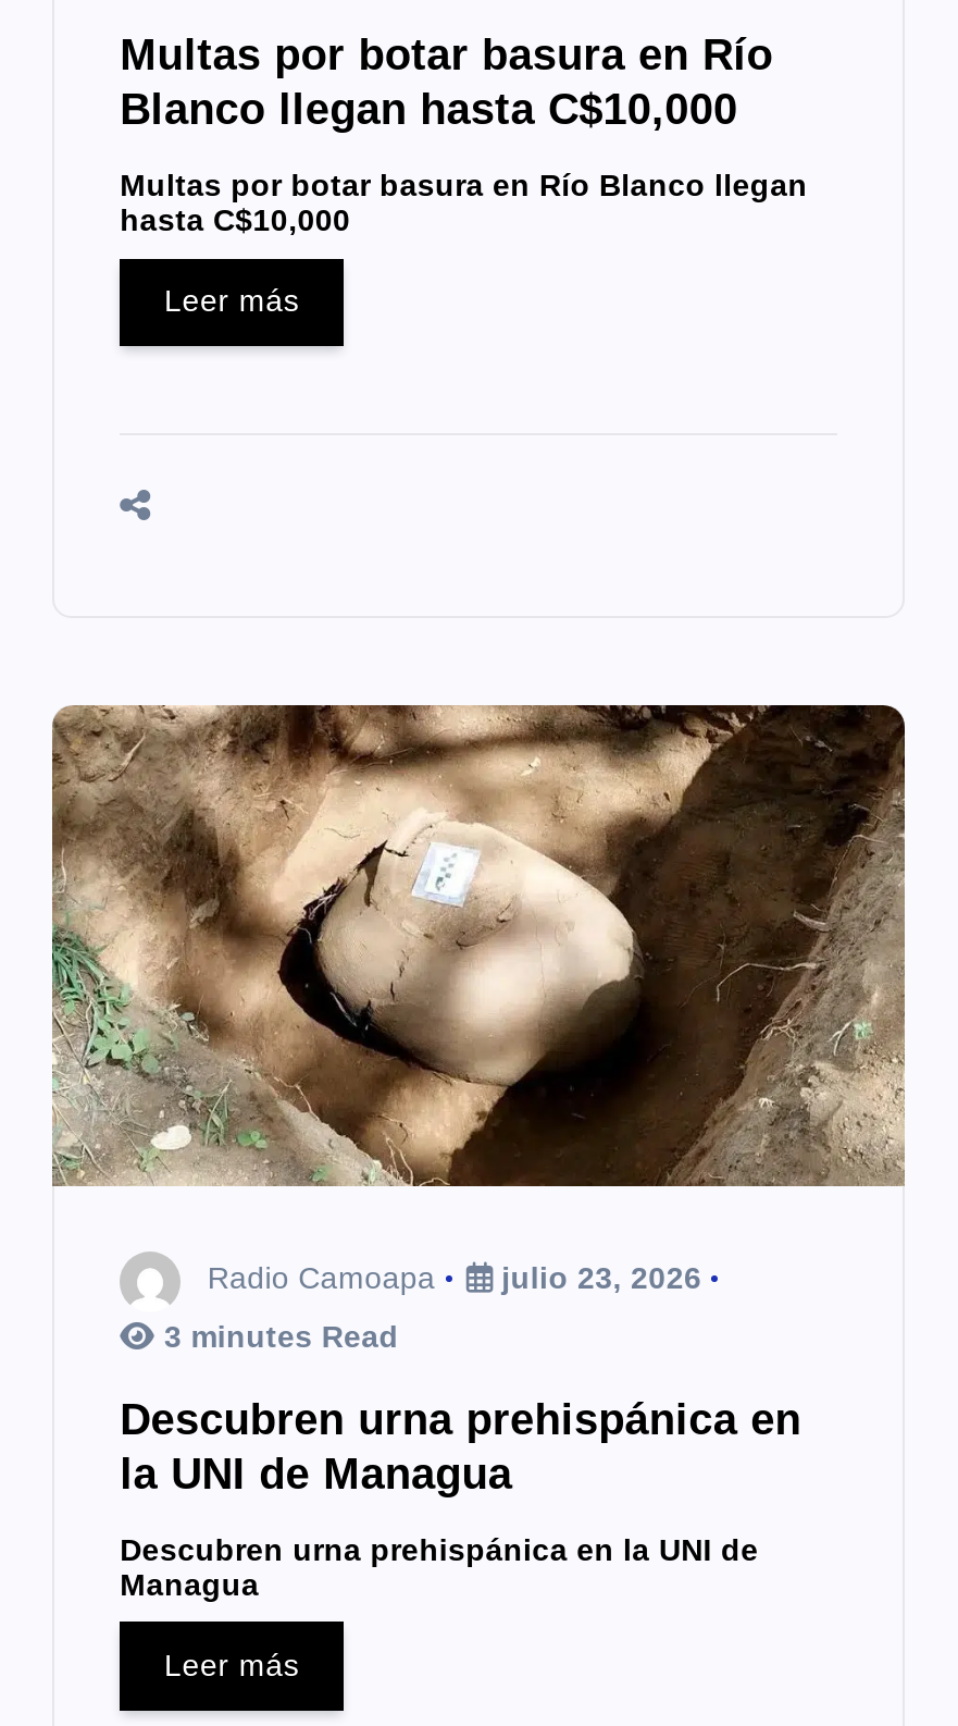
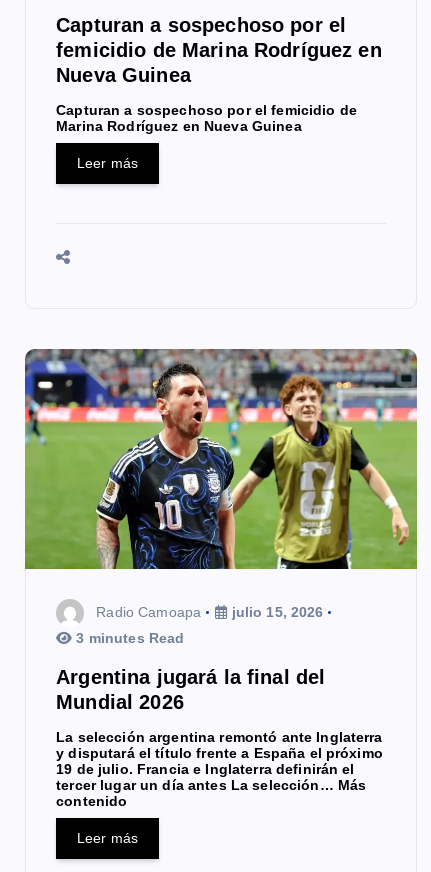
- Multas por botar basura en Río
- Blanco llegan hasta C$10,000
+ Capturan a sospechoso por el
+ femicidio de Marina Rodríguez en
+ Nueva Guinea

- Multas por botar basura en Río Blanco llegan
- hasta C$10,000
+ Capturan a sospechoso por el femicidio de
+ Marina Rodríguez en Nueva Guinea

- [image]
- Radio Camoapa julio 23, 2026
+ [image]
+ Radio Camoapa julio 15, 2026

- Descubren urna prehispánica en
- la UNI de Managua
+ Argentina jugará la final del
+ Mundial 2026

- Descubren urna prehispánica en la UNI de
- Managua
+ La selección argentina remontó ante Inglaterra
+ y disputará el título frente a España el próximo
+ 19 de julio. Francia e Inglaterra definirán el
+ tercer lugar un día antes La selección… Más
+ contenido
